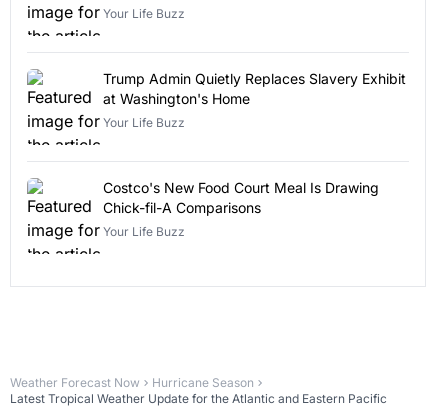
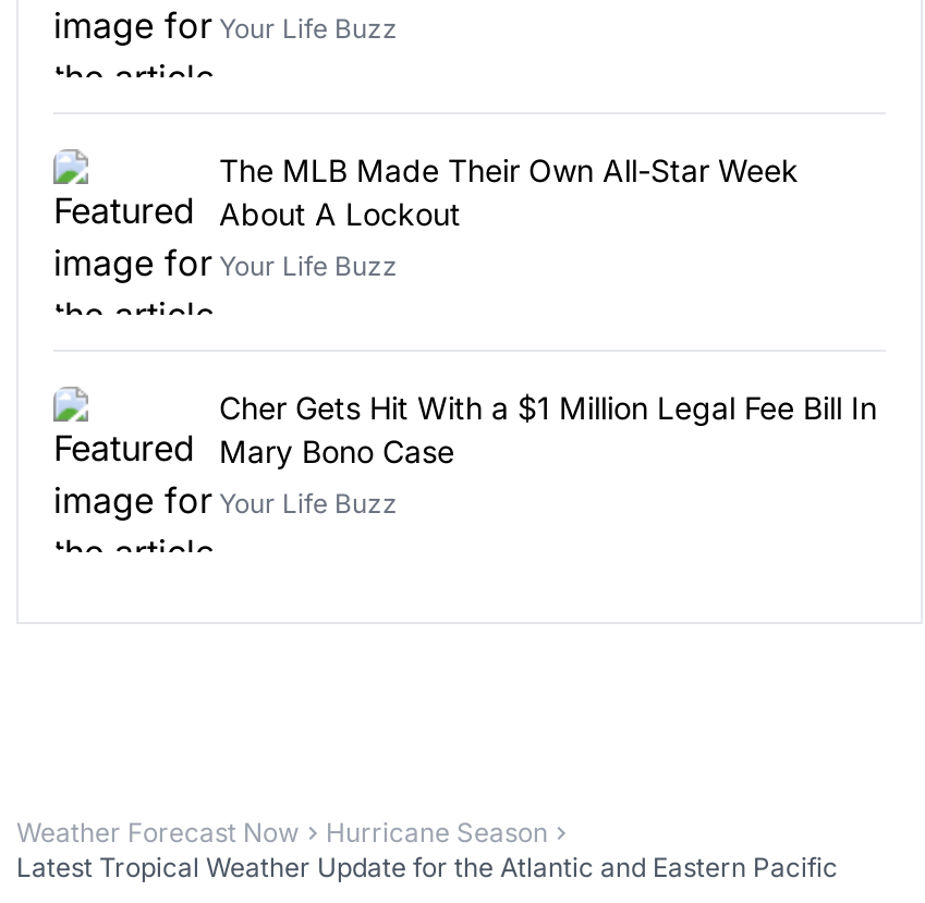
- Trump Admin Quietly Replaces Slavery Exhibit
- at Washington's Home
+ The MLB Made Their Own All-Star Week
+ About A Lockout

- Costco's New Food Court Meal Is Drawing
- Chick-fil-A Comparisons
+ Cher Gets Hit With a $1 Million Legal Fee Bill In
+ Mary Bono Case
